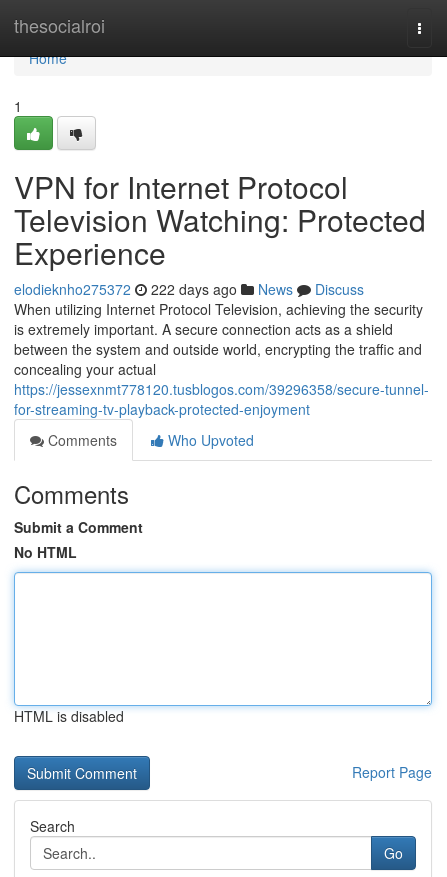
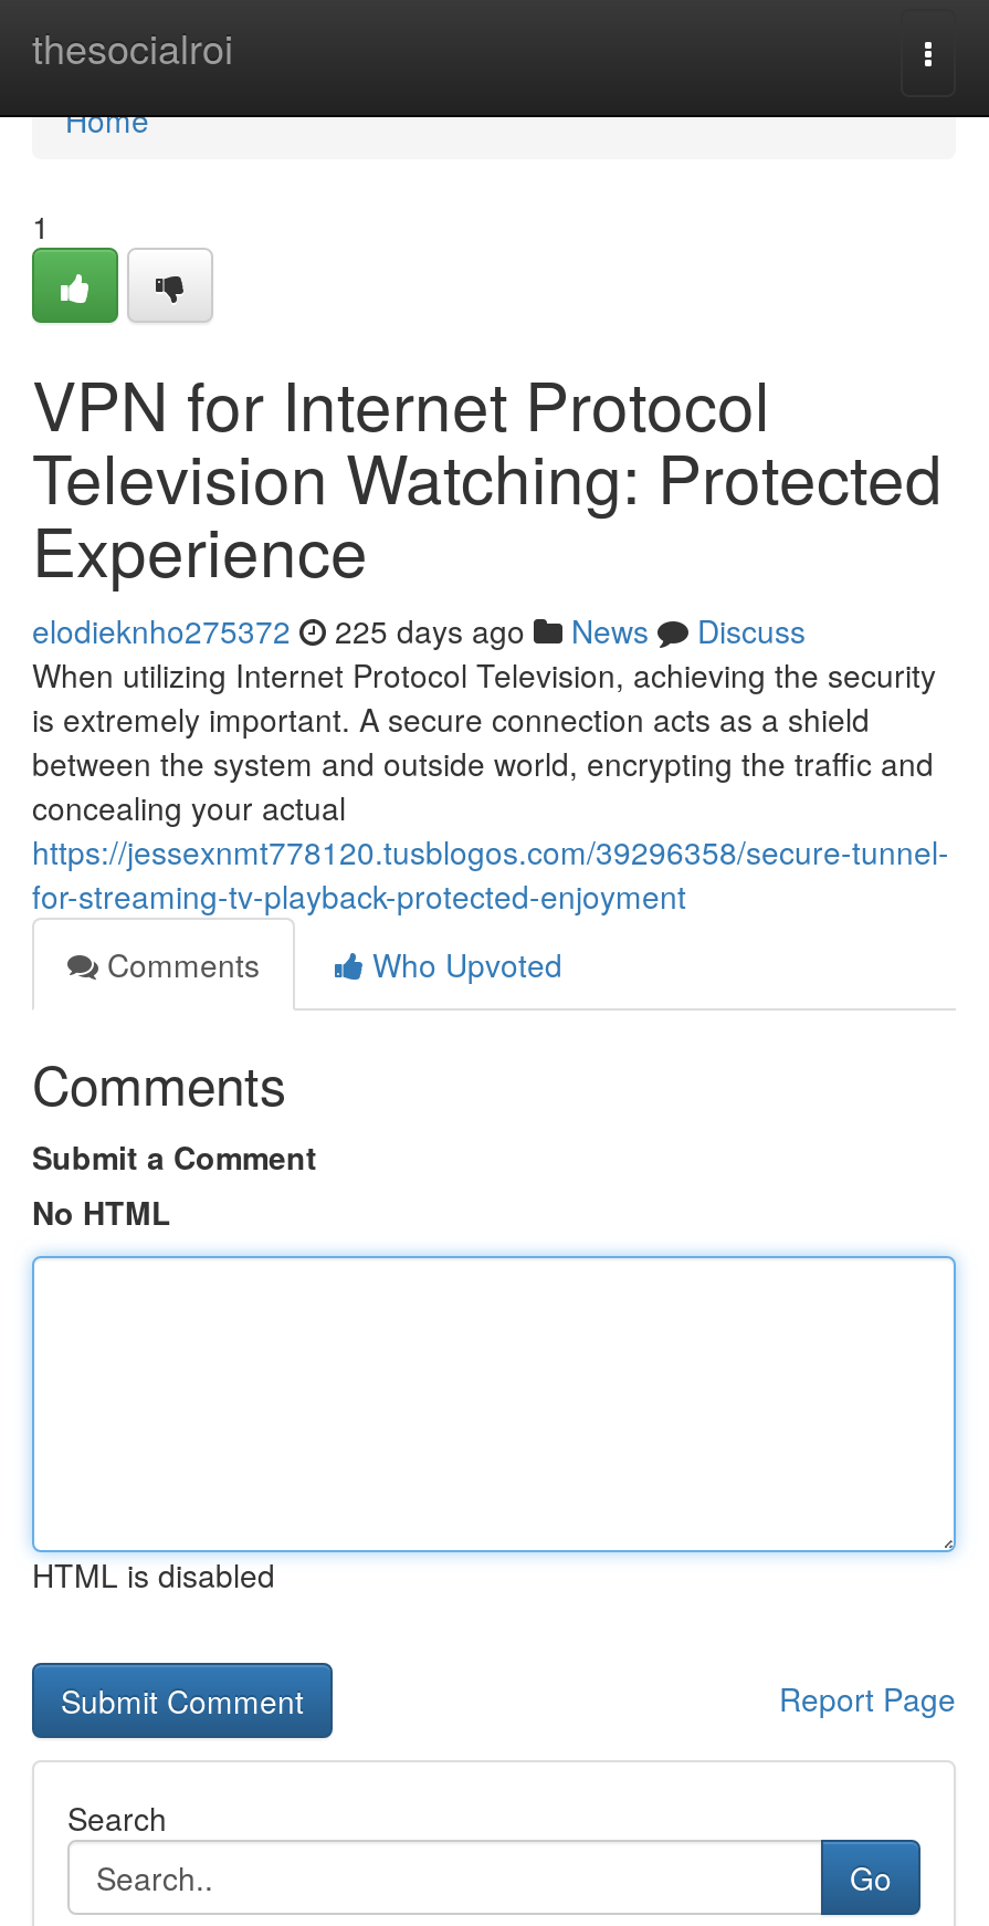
- elodieknho275372 222 days ago News Discuss
+ elodieknho275372 225 days ago News Discuss
